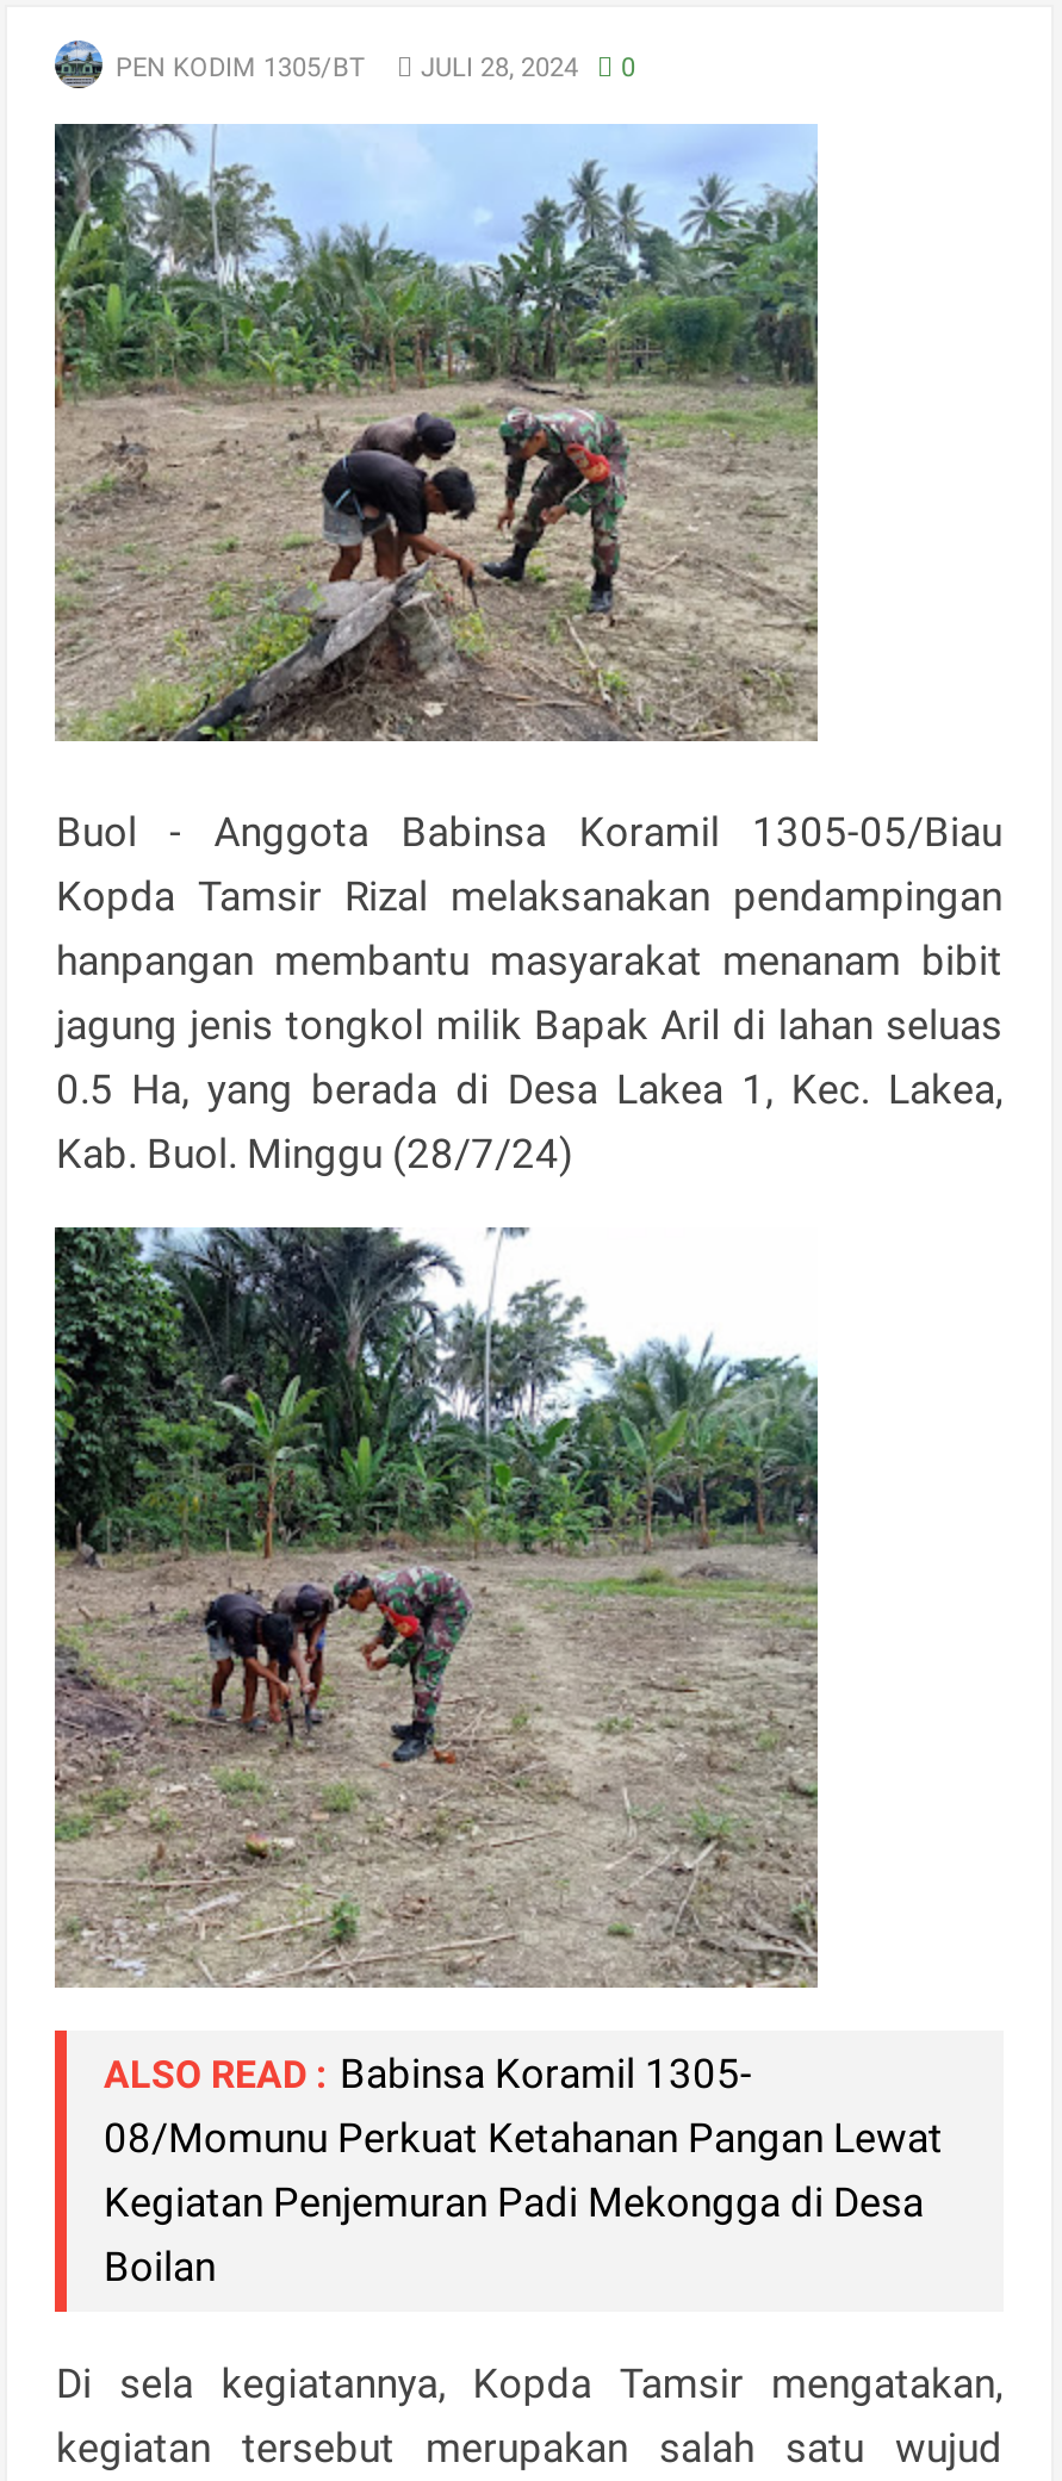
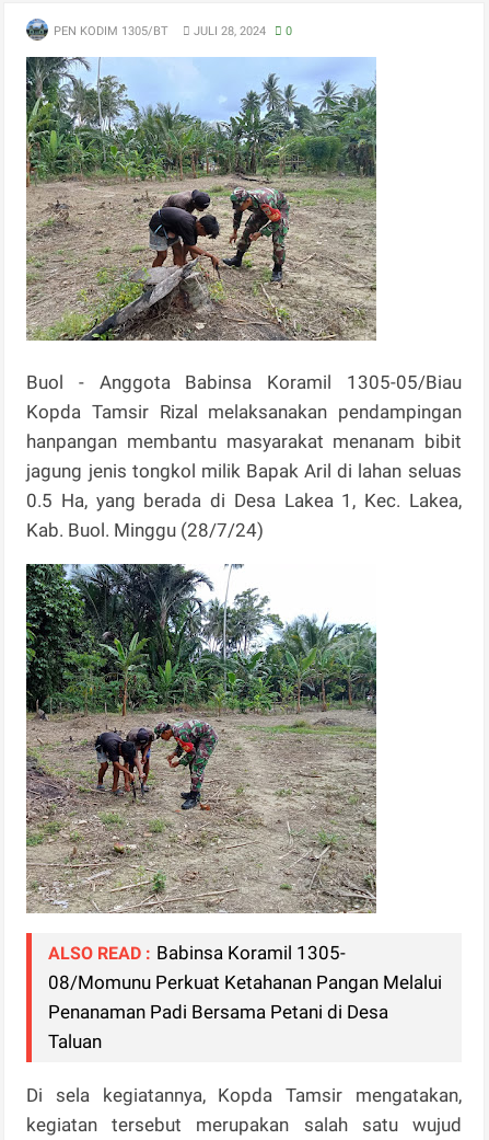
- 08/Momunu Perkuat Ketahanan Pangan Lewat
- Kegiatan Penjemuran Padi Mekongga di Desa
- Boilan
+ 08/Momunu Perkuat Ketahanan Pangan Melalui
+ Penanaman Padi Bersama Petani di Desa
+ Taluan
